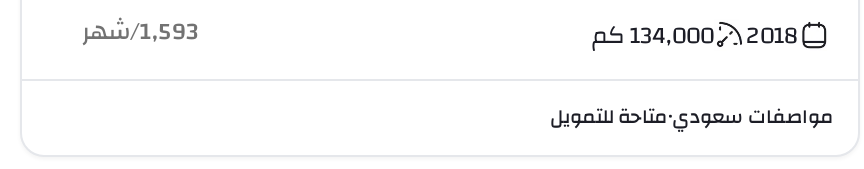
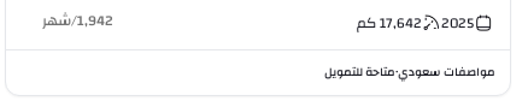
- 2018
- 134,000 كم
- 1,593
+ 2025
+ 17,642 كم
+ 1,942
